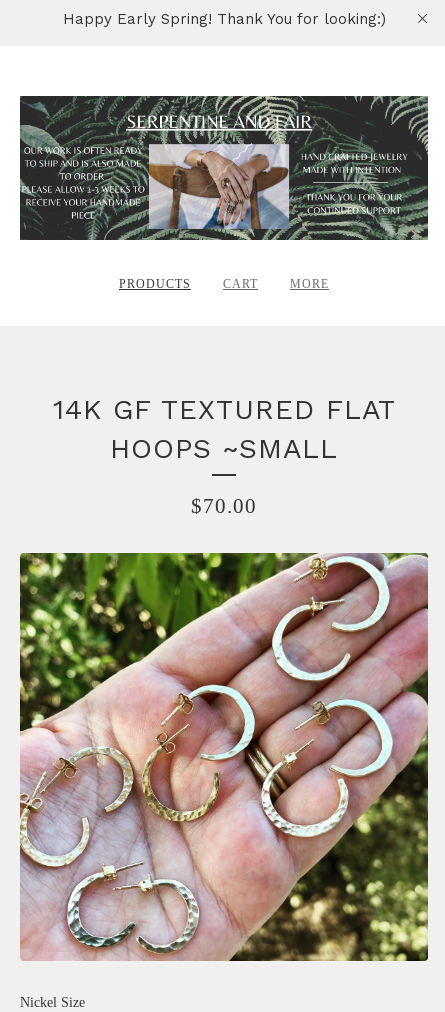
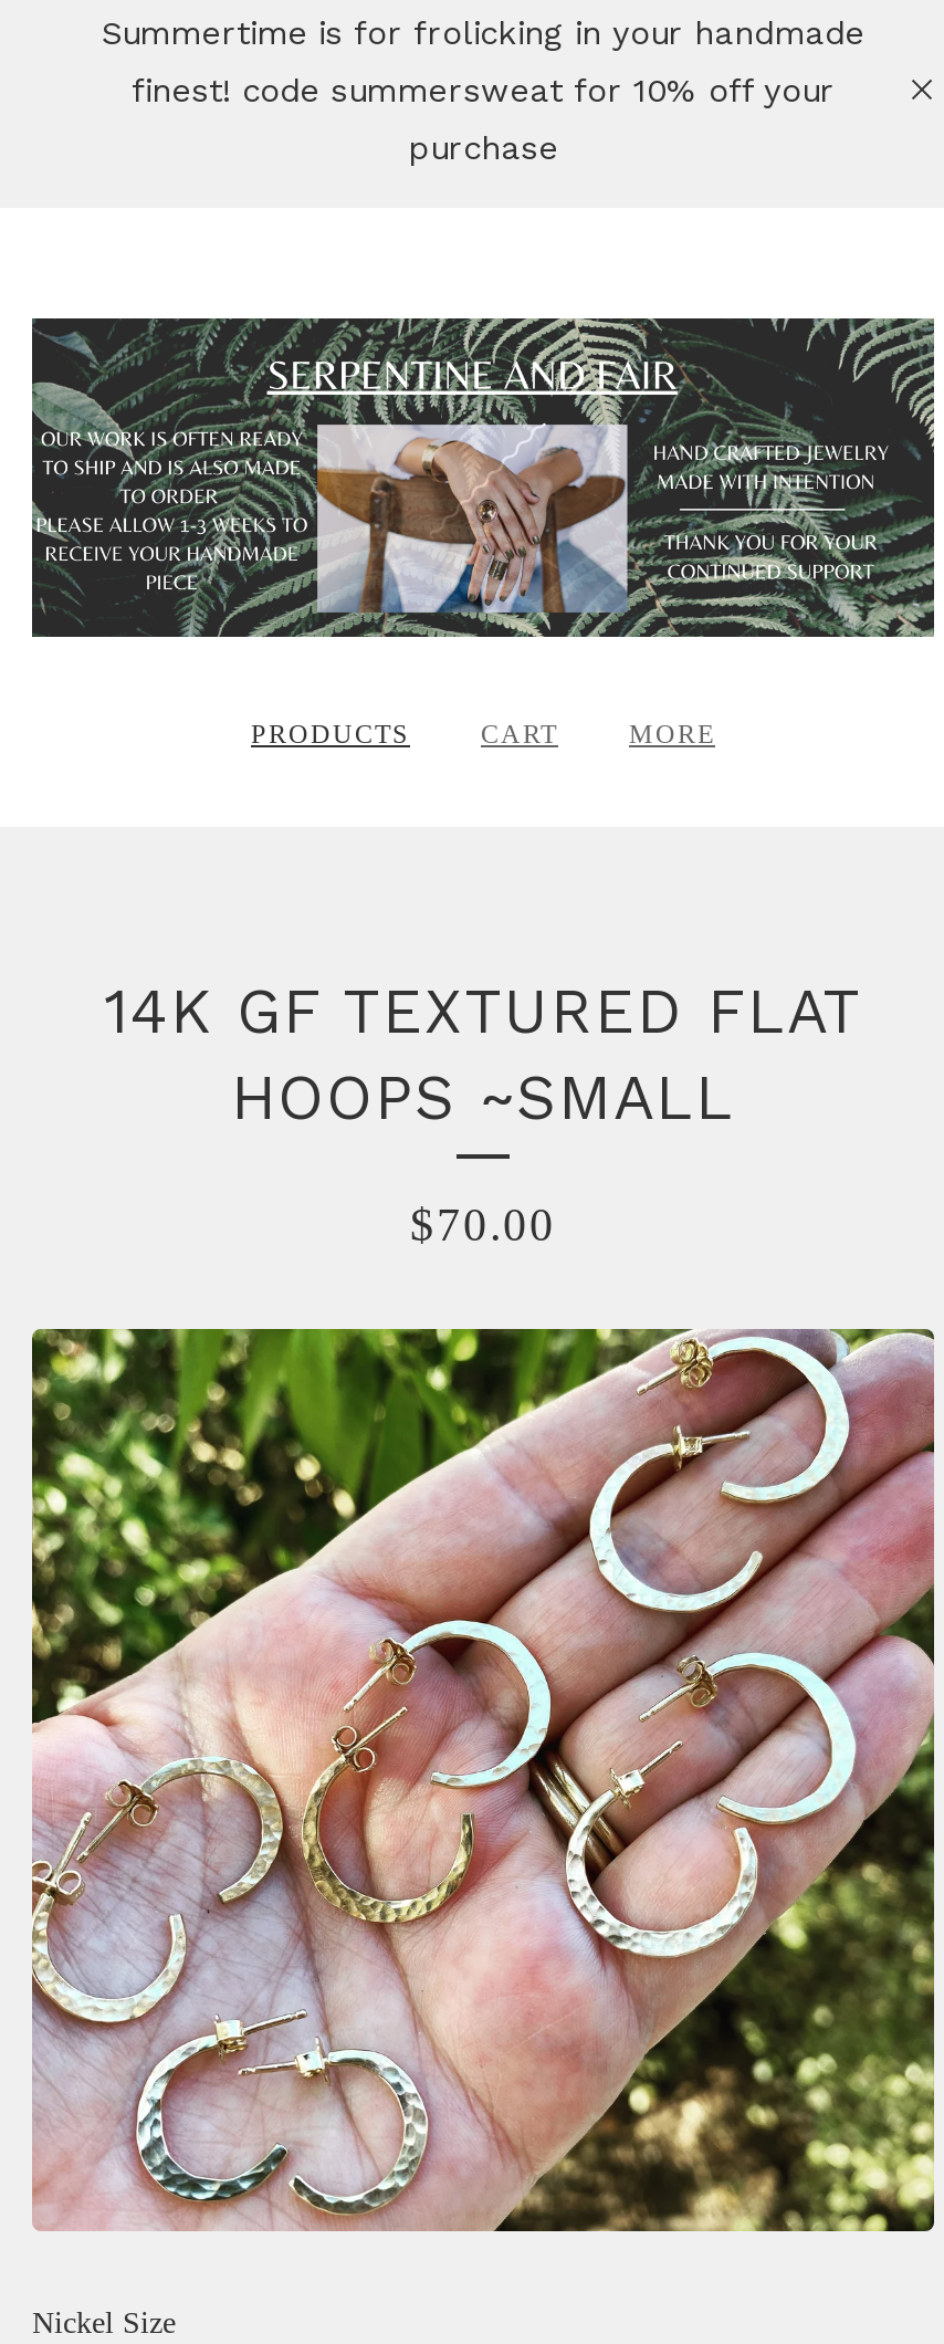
- Happy Early Spring! Thank You for looking:)
+ Summertime is for frolicking in your handmade
+ finest! code summersweat for 10% off your
+ purchase
